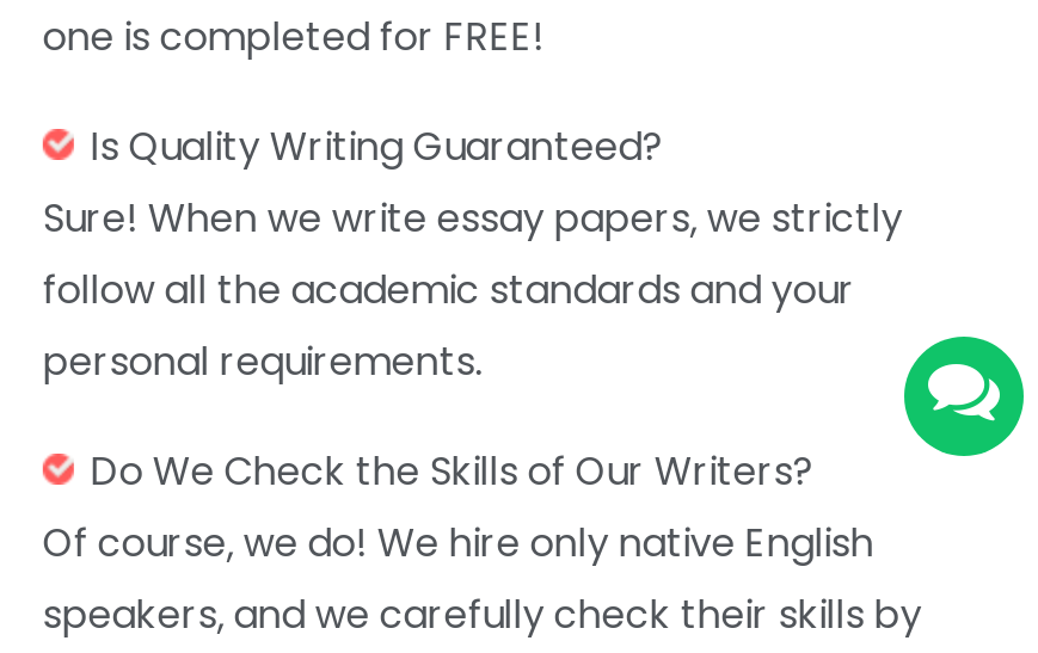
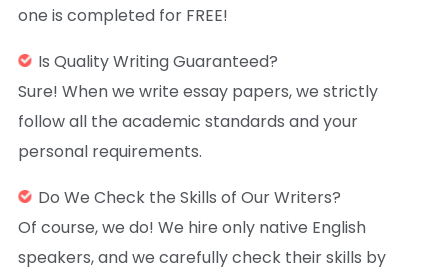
- [image]
